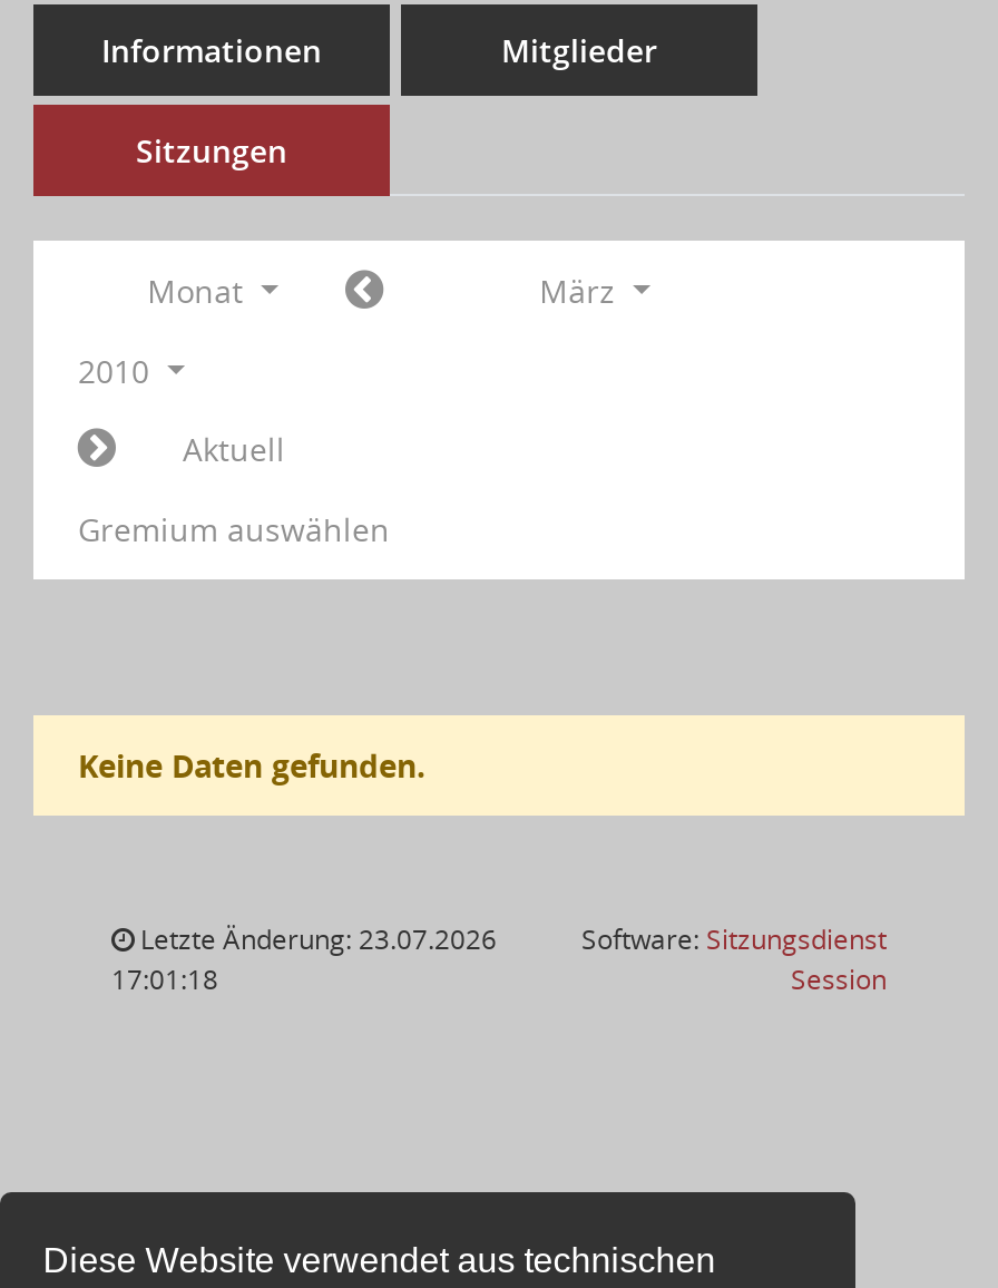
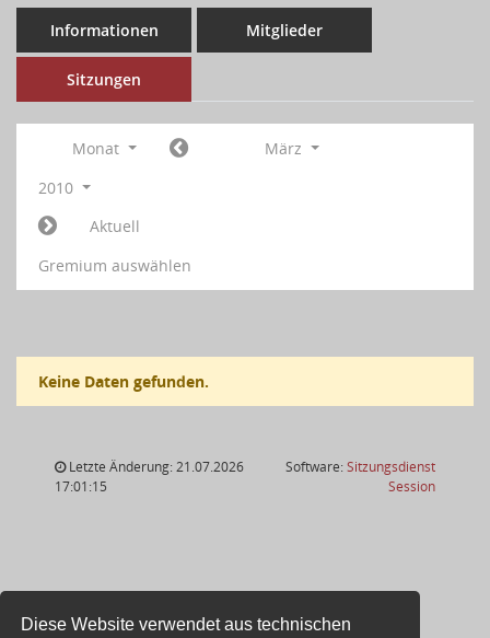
- Letzte Änderung: 23.07.2026
+ Letzte Änderung: 21.07.2026

- 17:01:18
+ 17:01:15
